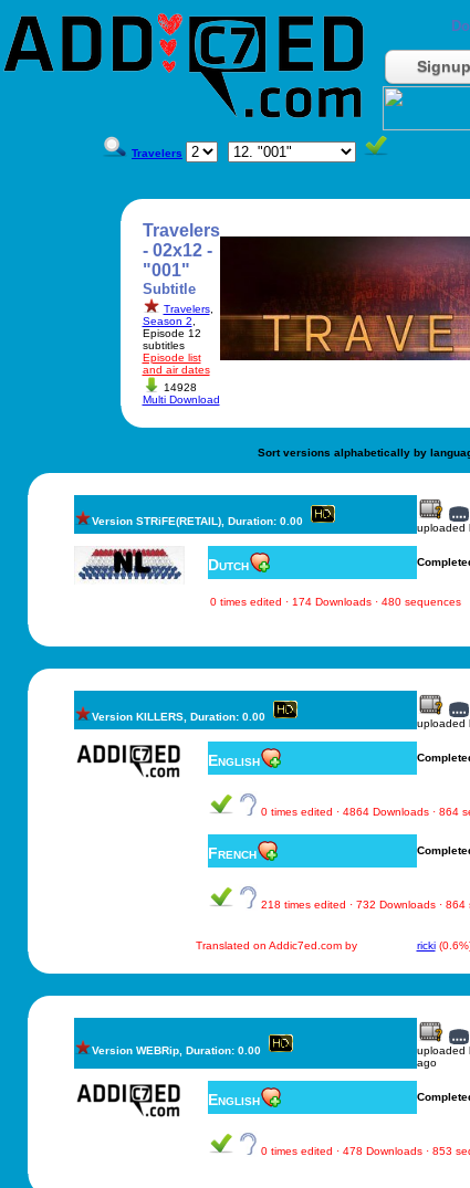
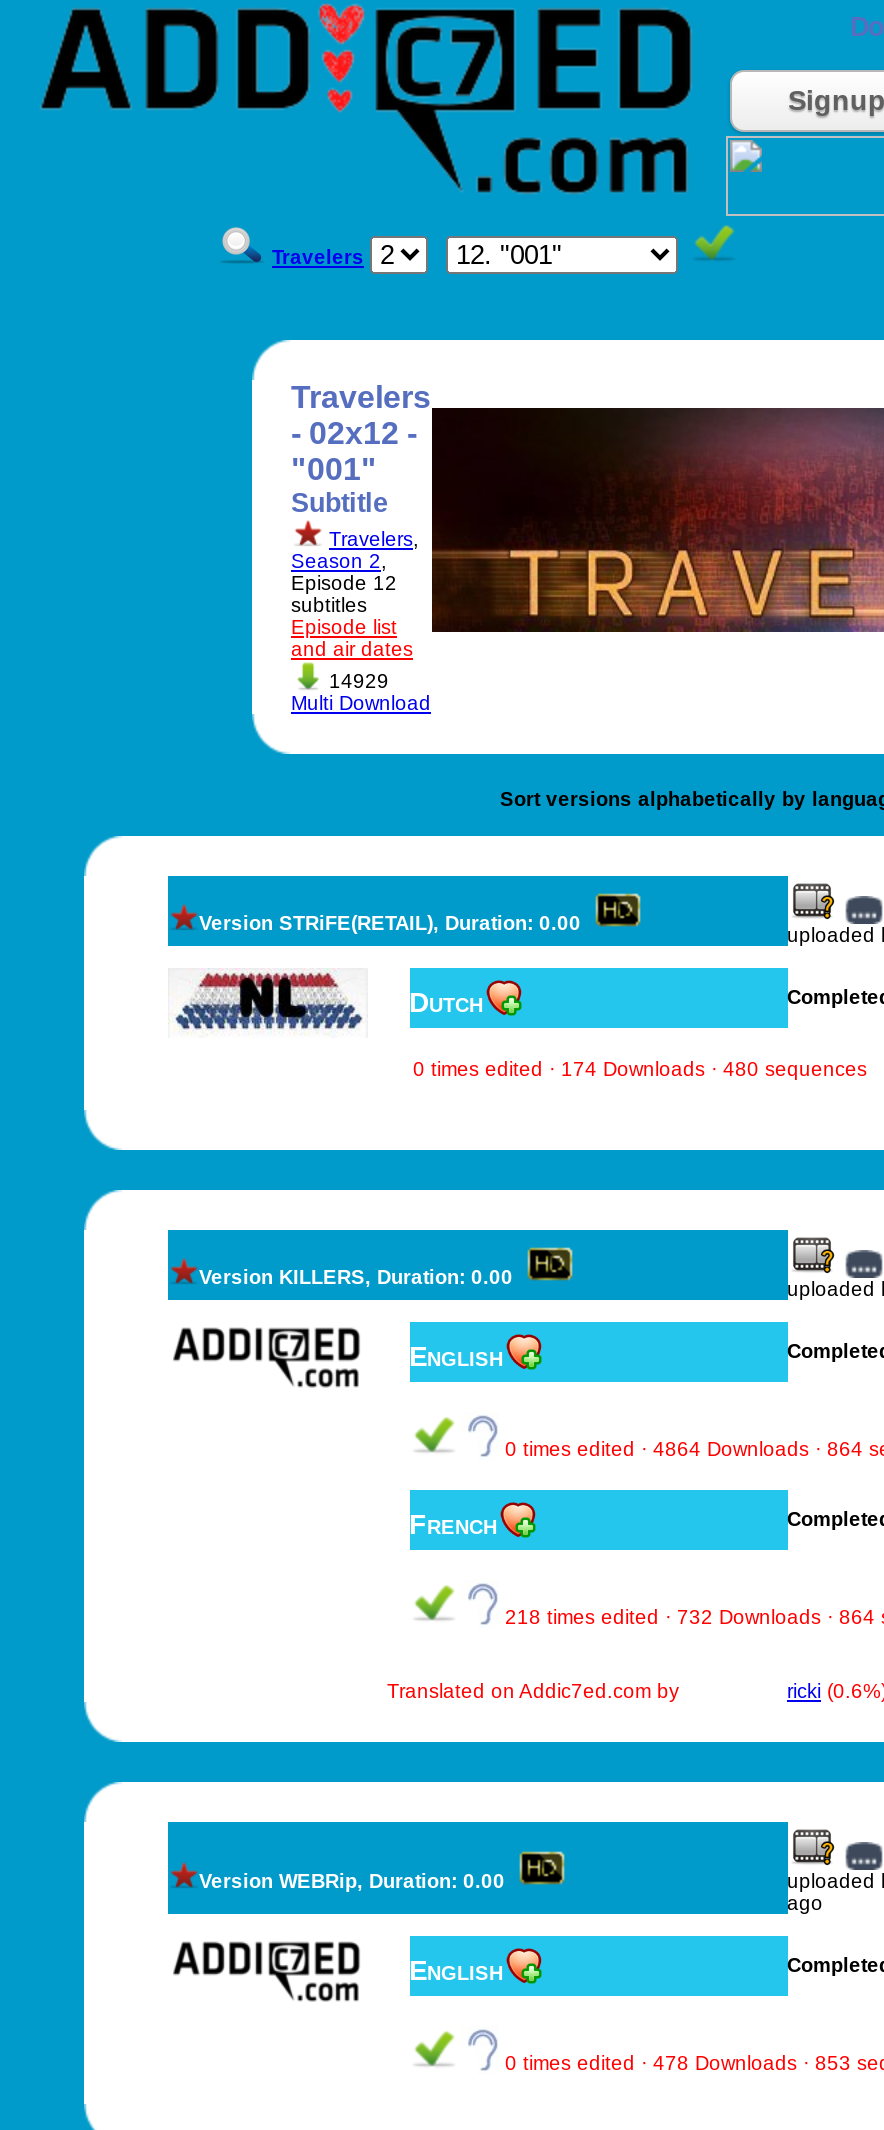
- 14928
+ 14929
